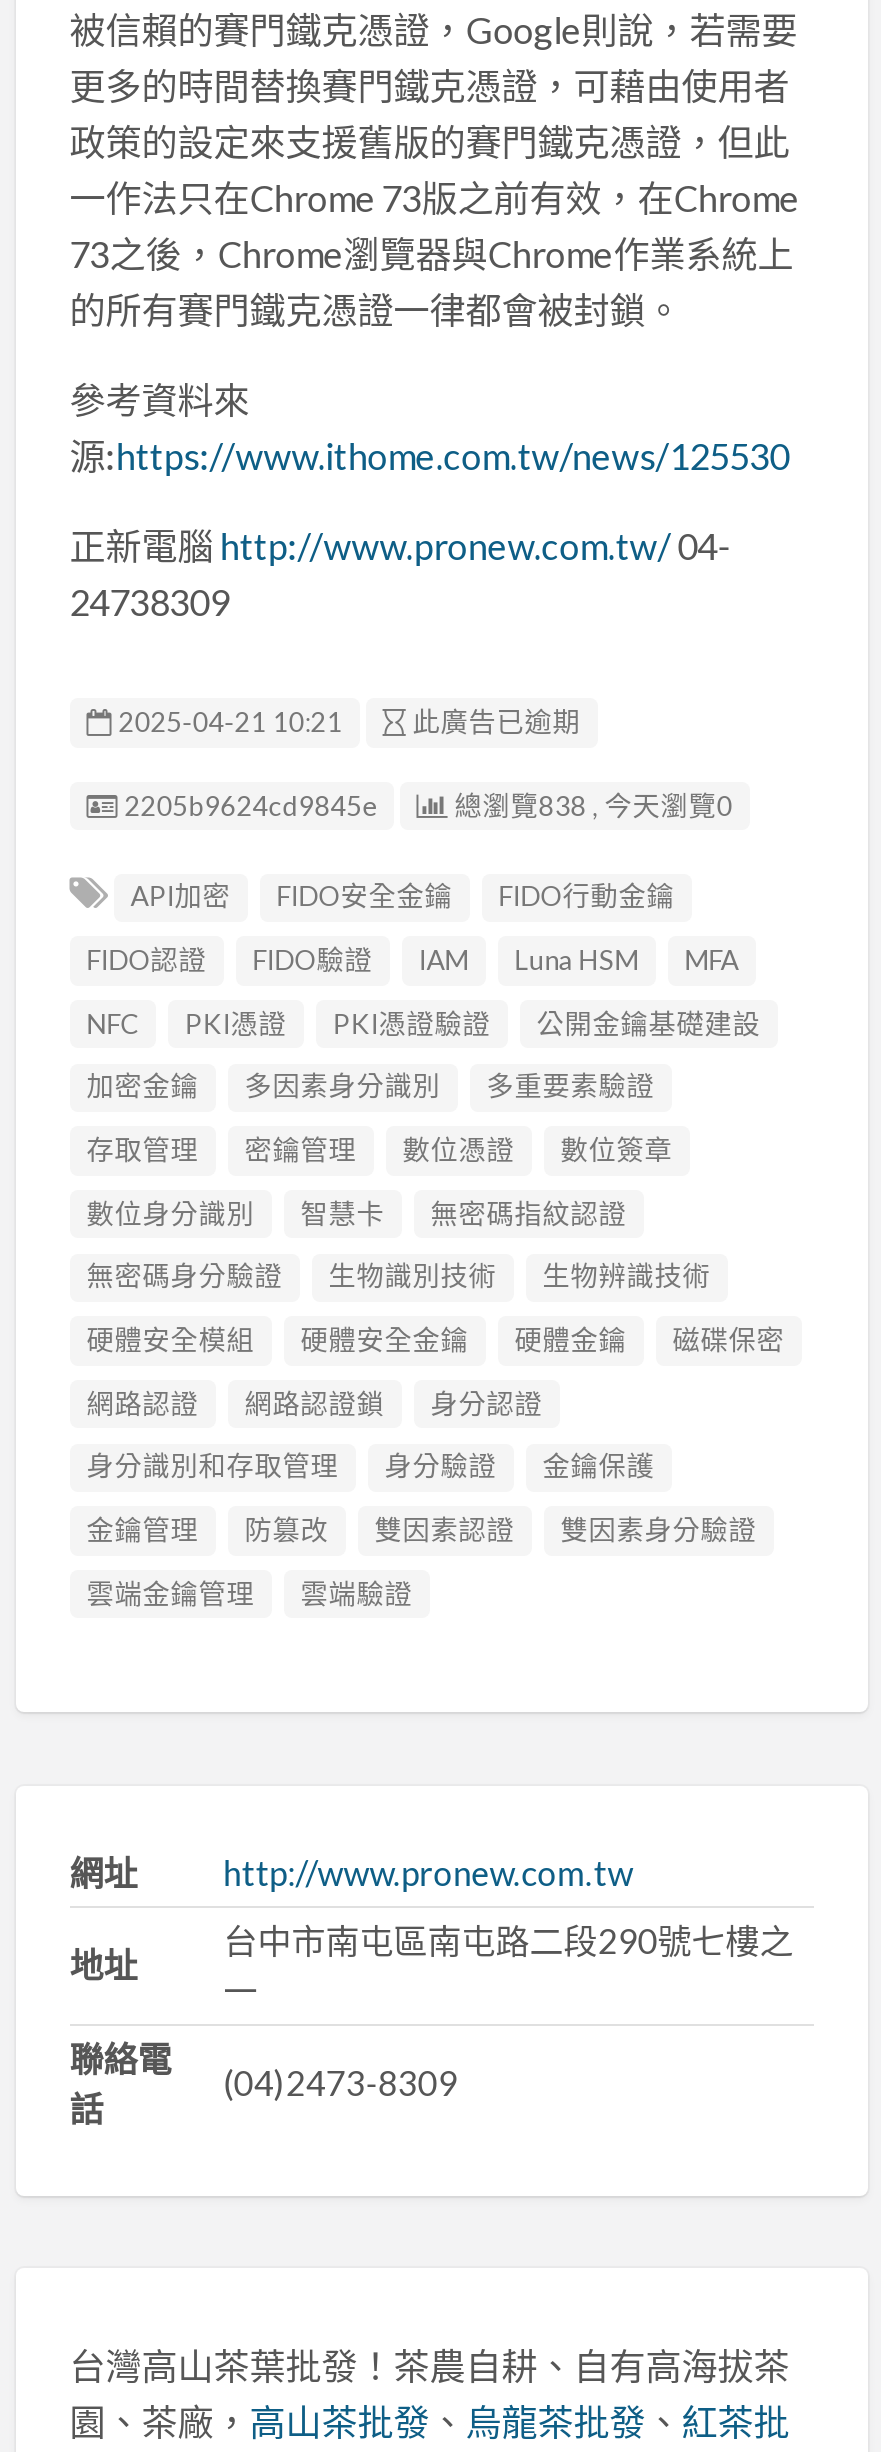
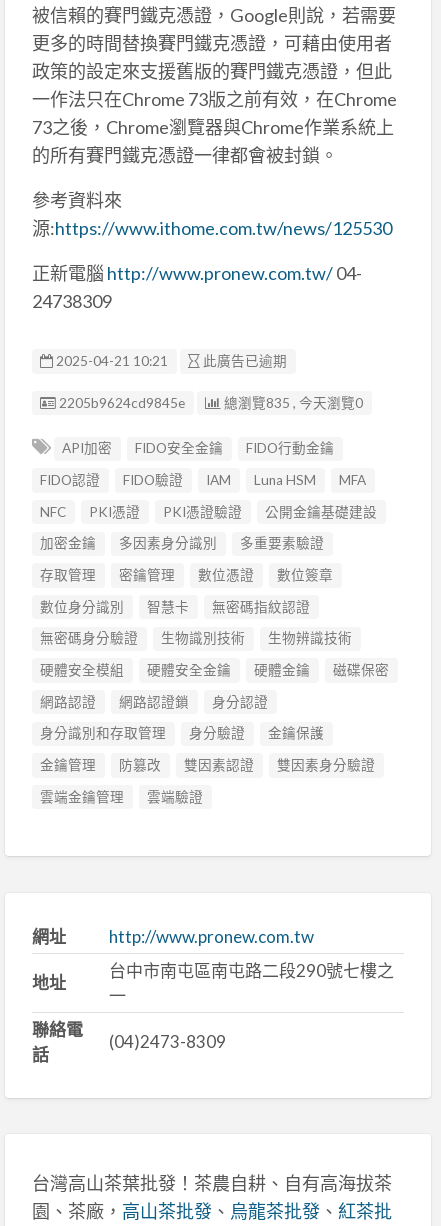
- 總瀏覽838 , 今天瀏覽0
+ 總瀏覽835 , 今天瀏覽0
